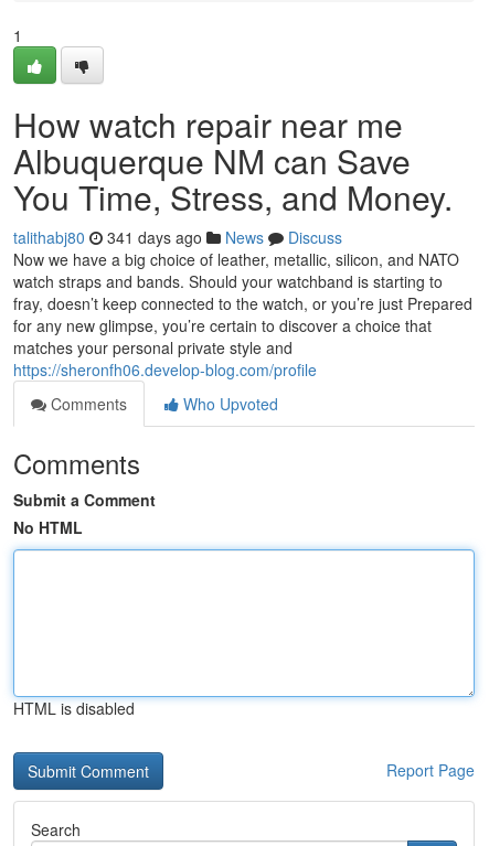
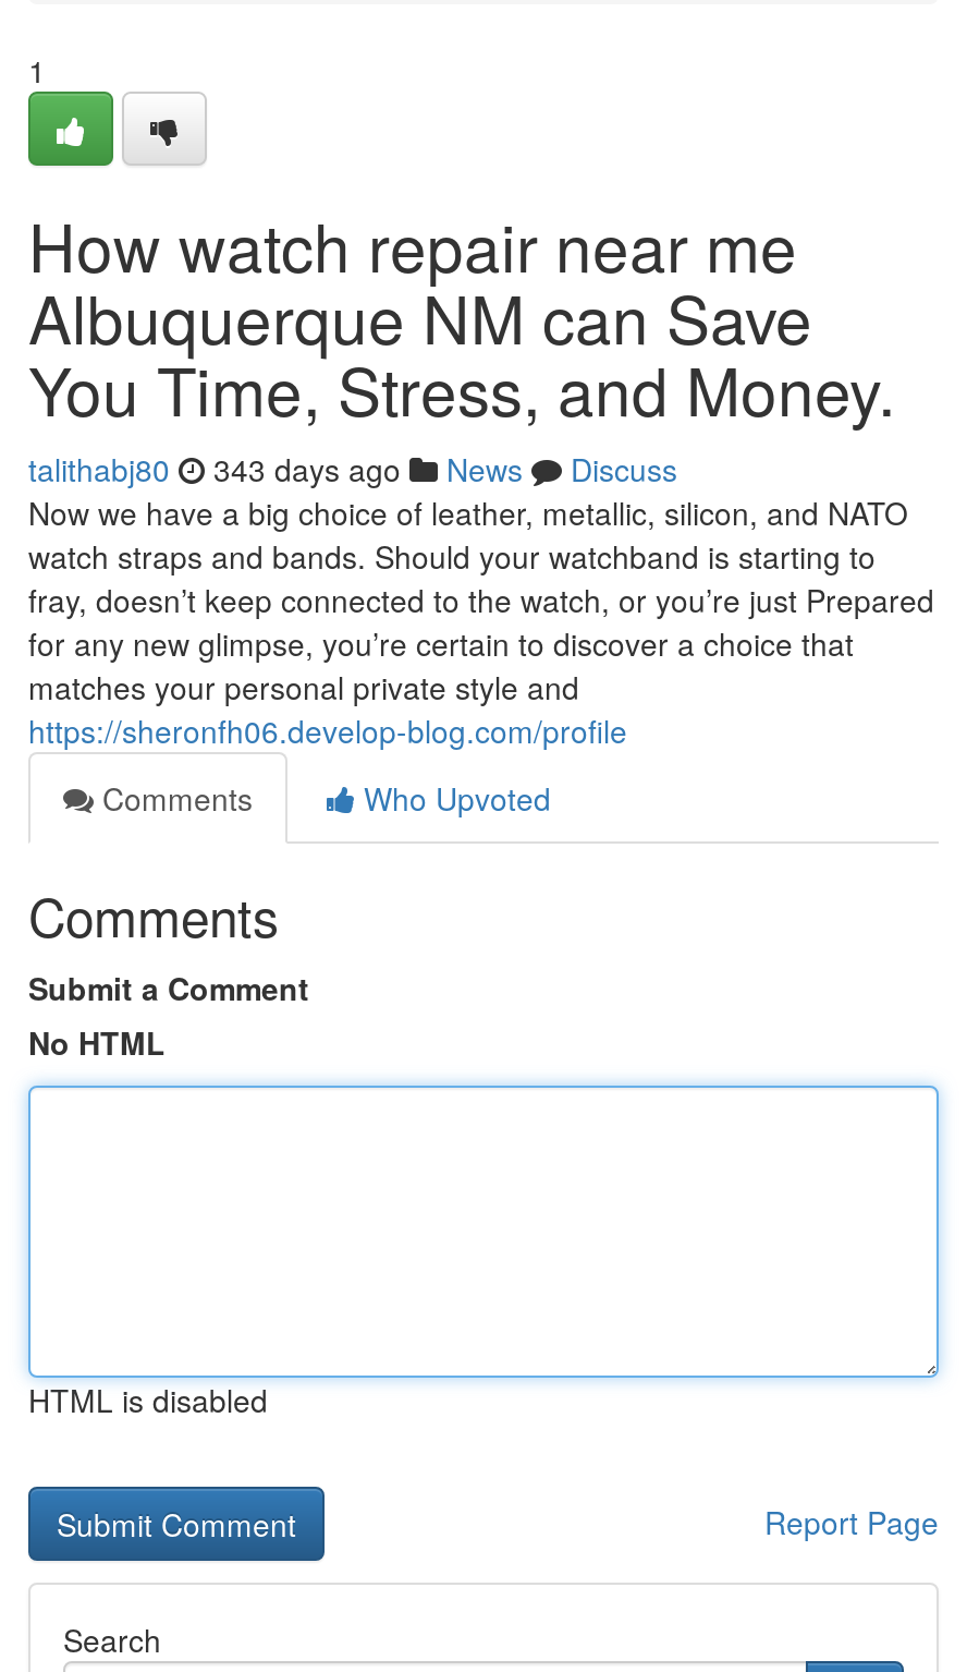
- talithabj80 341 days ago News Discuss
+ talithabj80 343 days ago News Discuss
